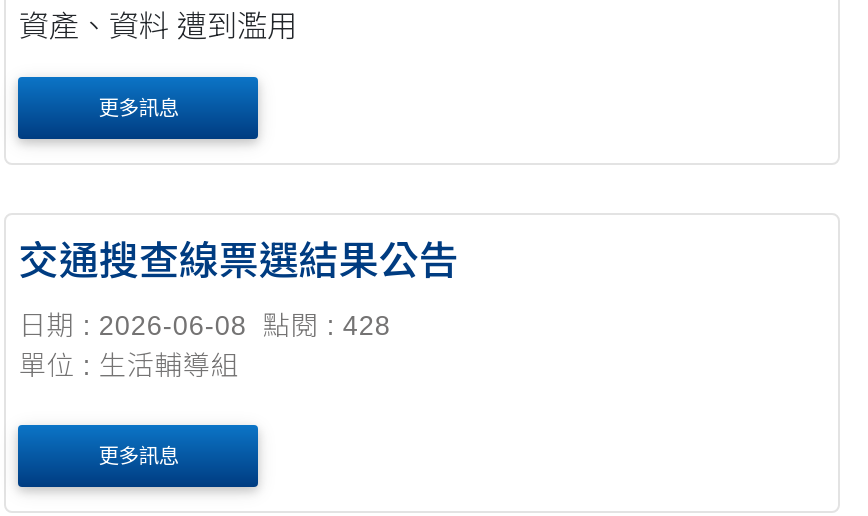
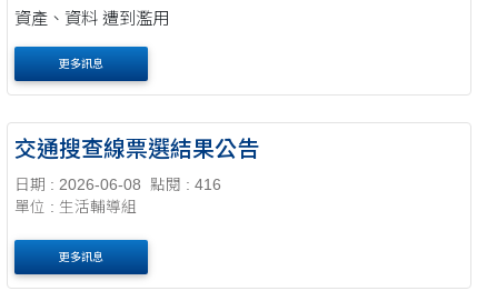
- 日期 : 2026-06-08 點閱 : 428
+ 日期 : 2026-06-08 點閱 : 416
